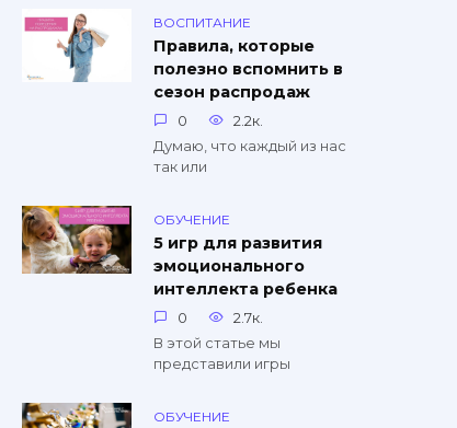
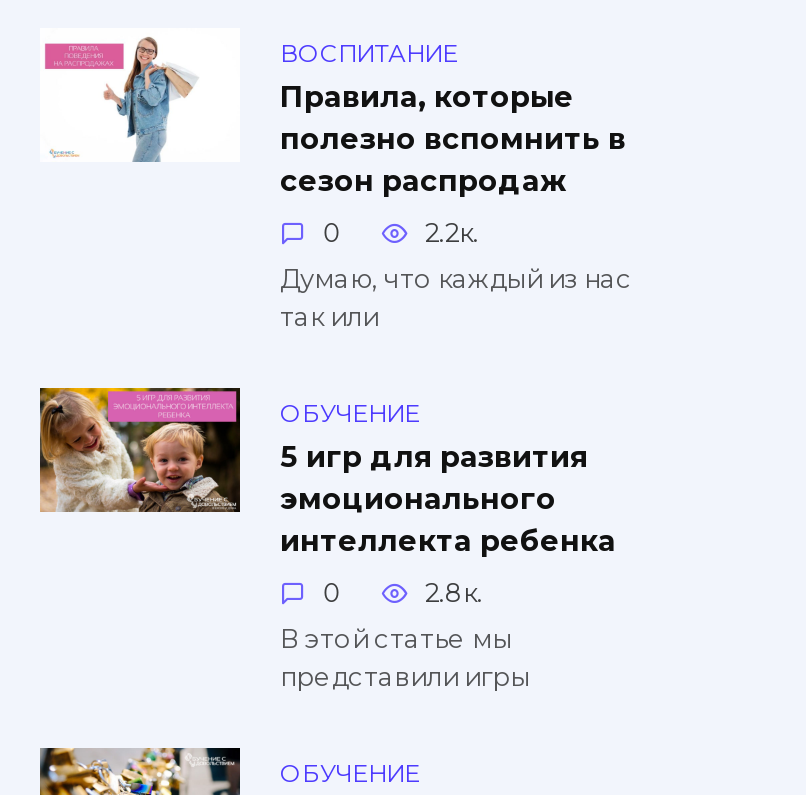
- 2.7к.
+ 2.8к.
